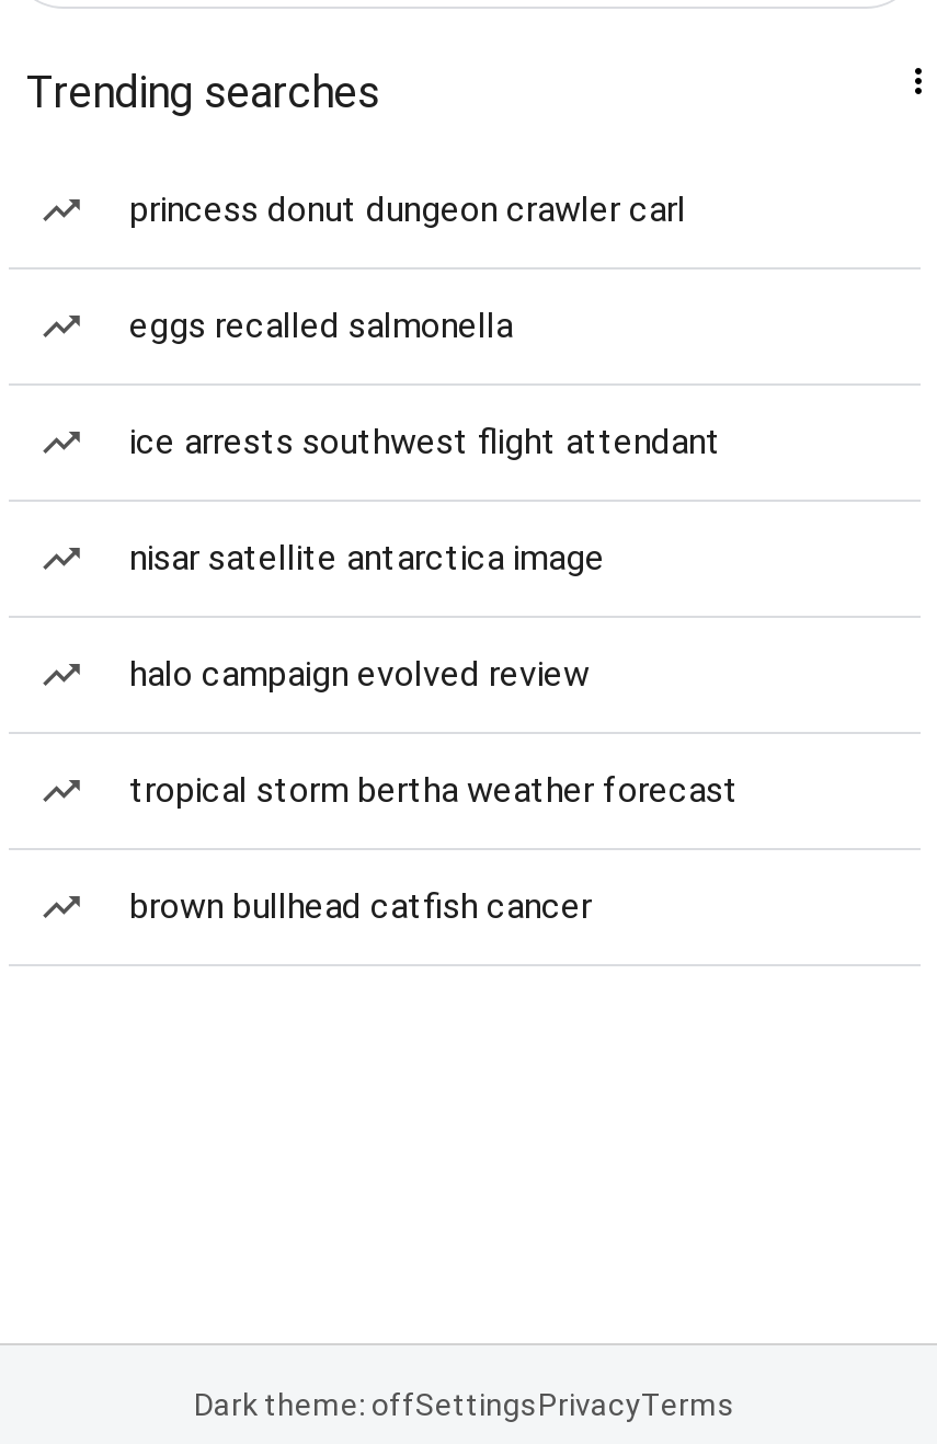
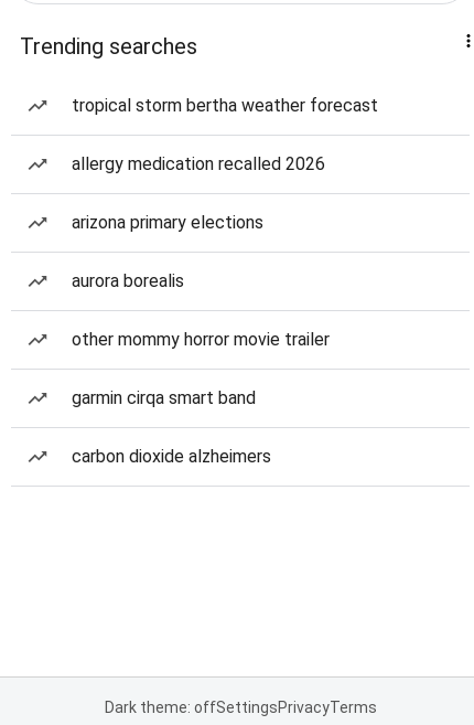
- princess donut dungeon crawler carl
- eggs recalled salmonella
- ice arrests southwest flight attendant
- nisar satellite antarctica image
- halo campaign evolved review

moved up: tropical storm bertha weather forecast

- brown bullhead catfish cancer
+ allergy medication recalled 2026
+ arizona primary elections
+ aurora borealis
+ other mommy horror movie trailer
+ garmin cirqa smart band
+ carbon dioxide alzheimers
